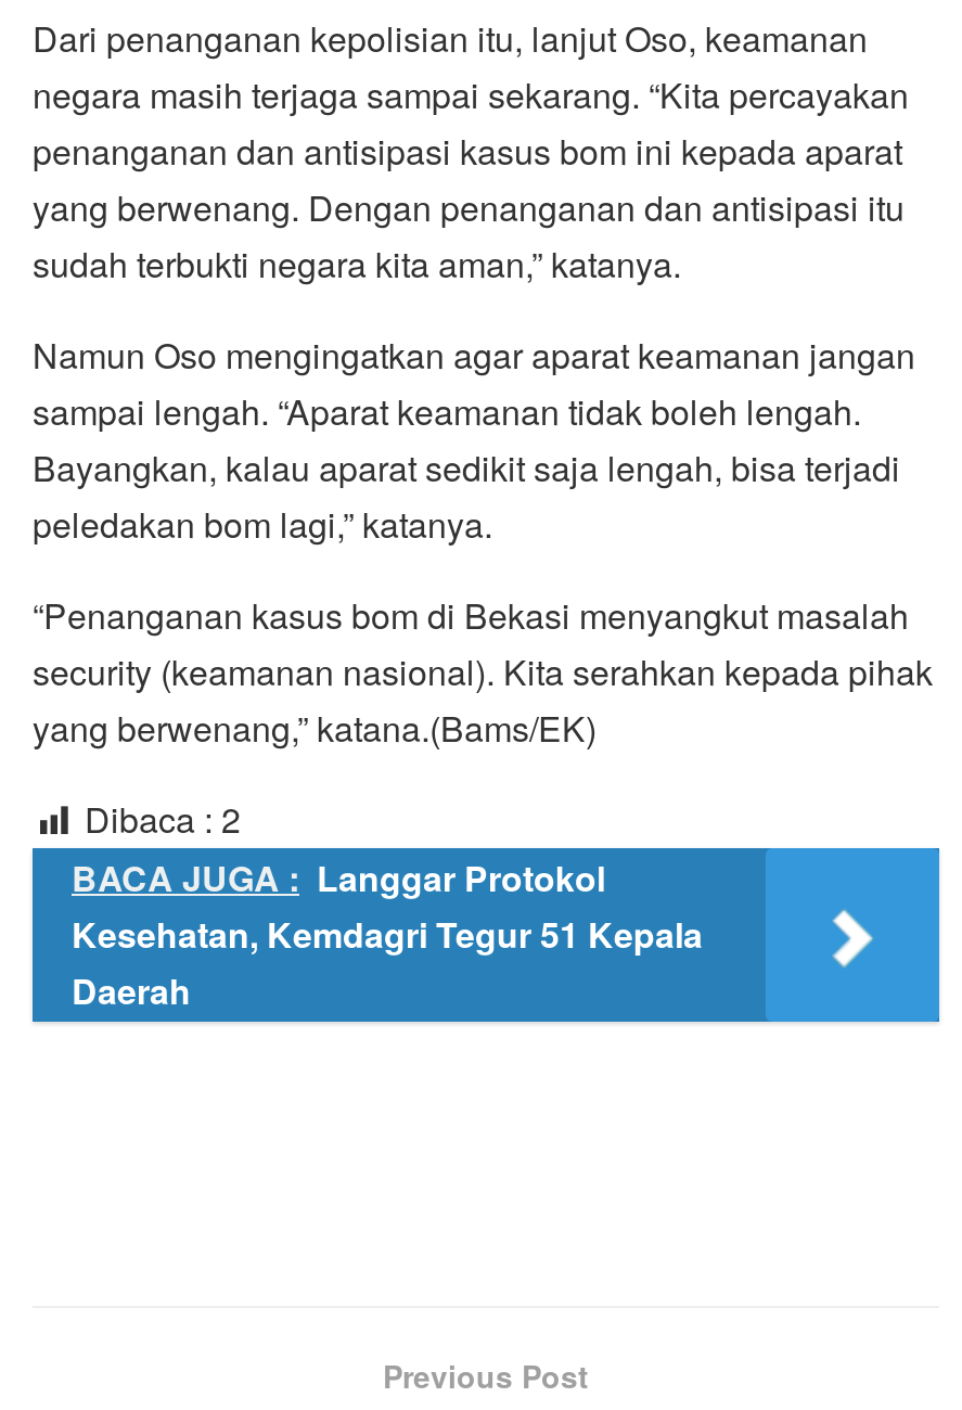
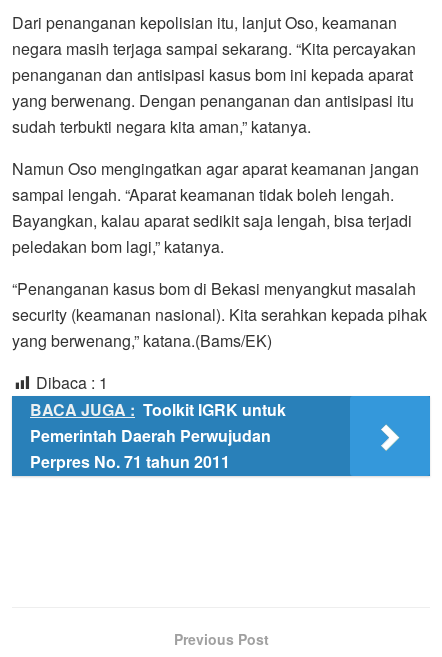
- Dibaca : 2
- BACA JUGA : Langgar Protokol
- Kesehatan, Kemdagri Tegur 51 Kepala
- Daerah
+ Dibaca : 1
+ BACA JUGA : Toolkit IGRK untuk
+ Pemerintah Daerah Perwujudan
+ Perpres No. 71 tahun 2011
